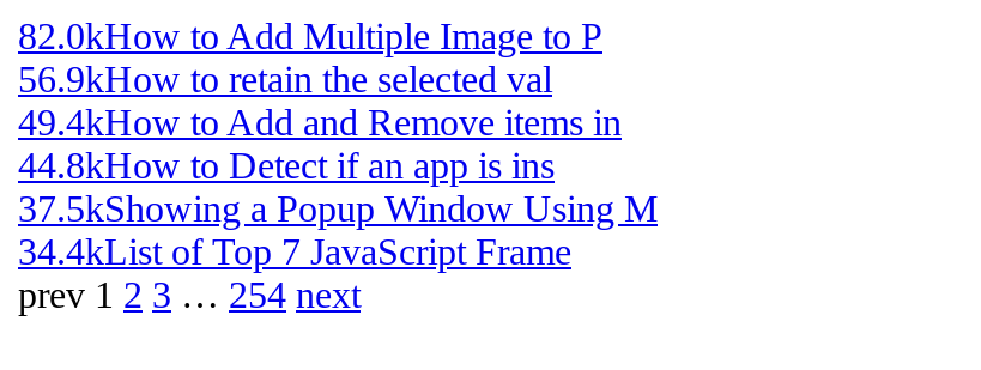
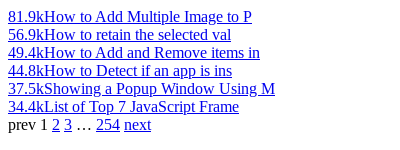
- 82.0kHow to Add Multiple Image to P
+ 81.9kHow to Add Multiple Image to P
